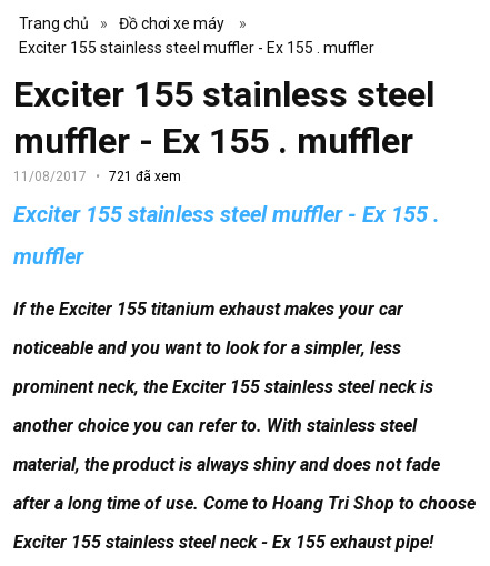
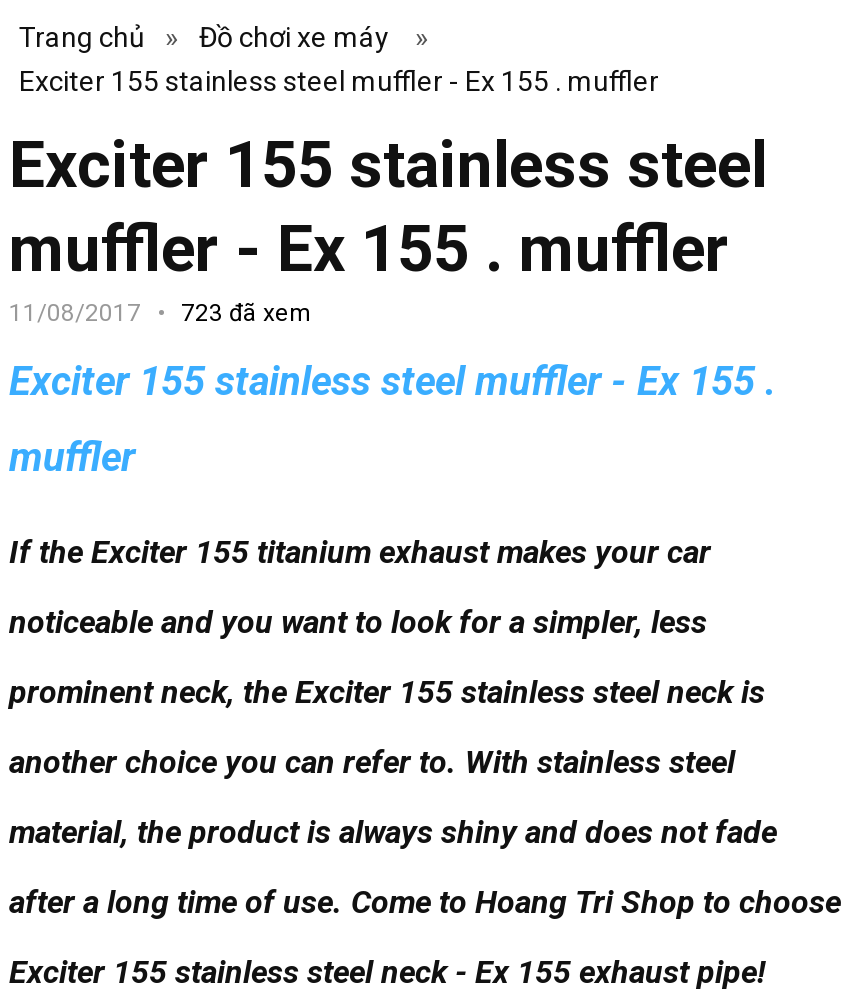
- 11/08/2017 721 đã xem
+ 11/08/2017 723 đã xem
